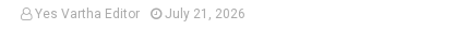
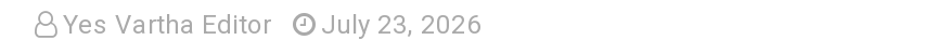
- Yes Vartha Editor July 21, 2026
+ Yes Vartha Editor July 23, 2026
